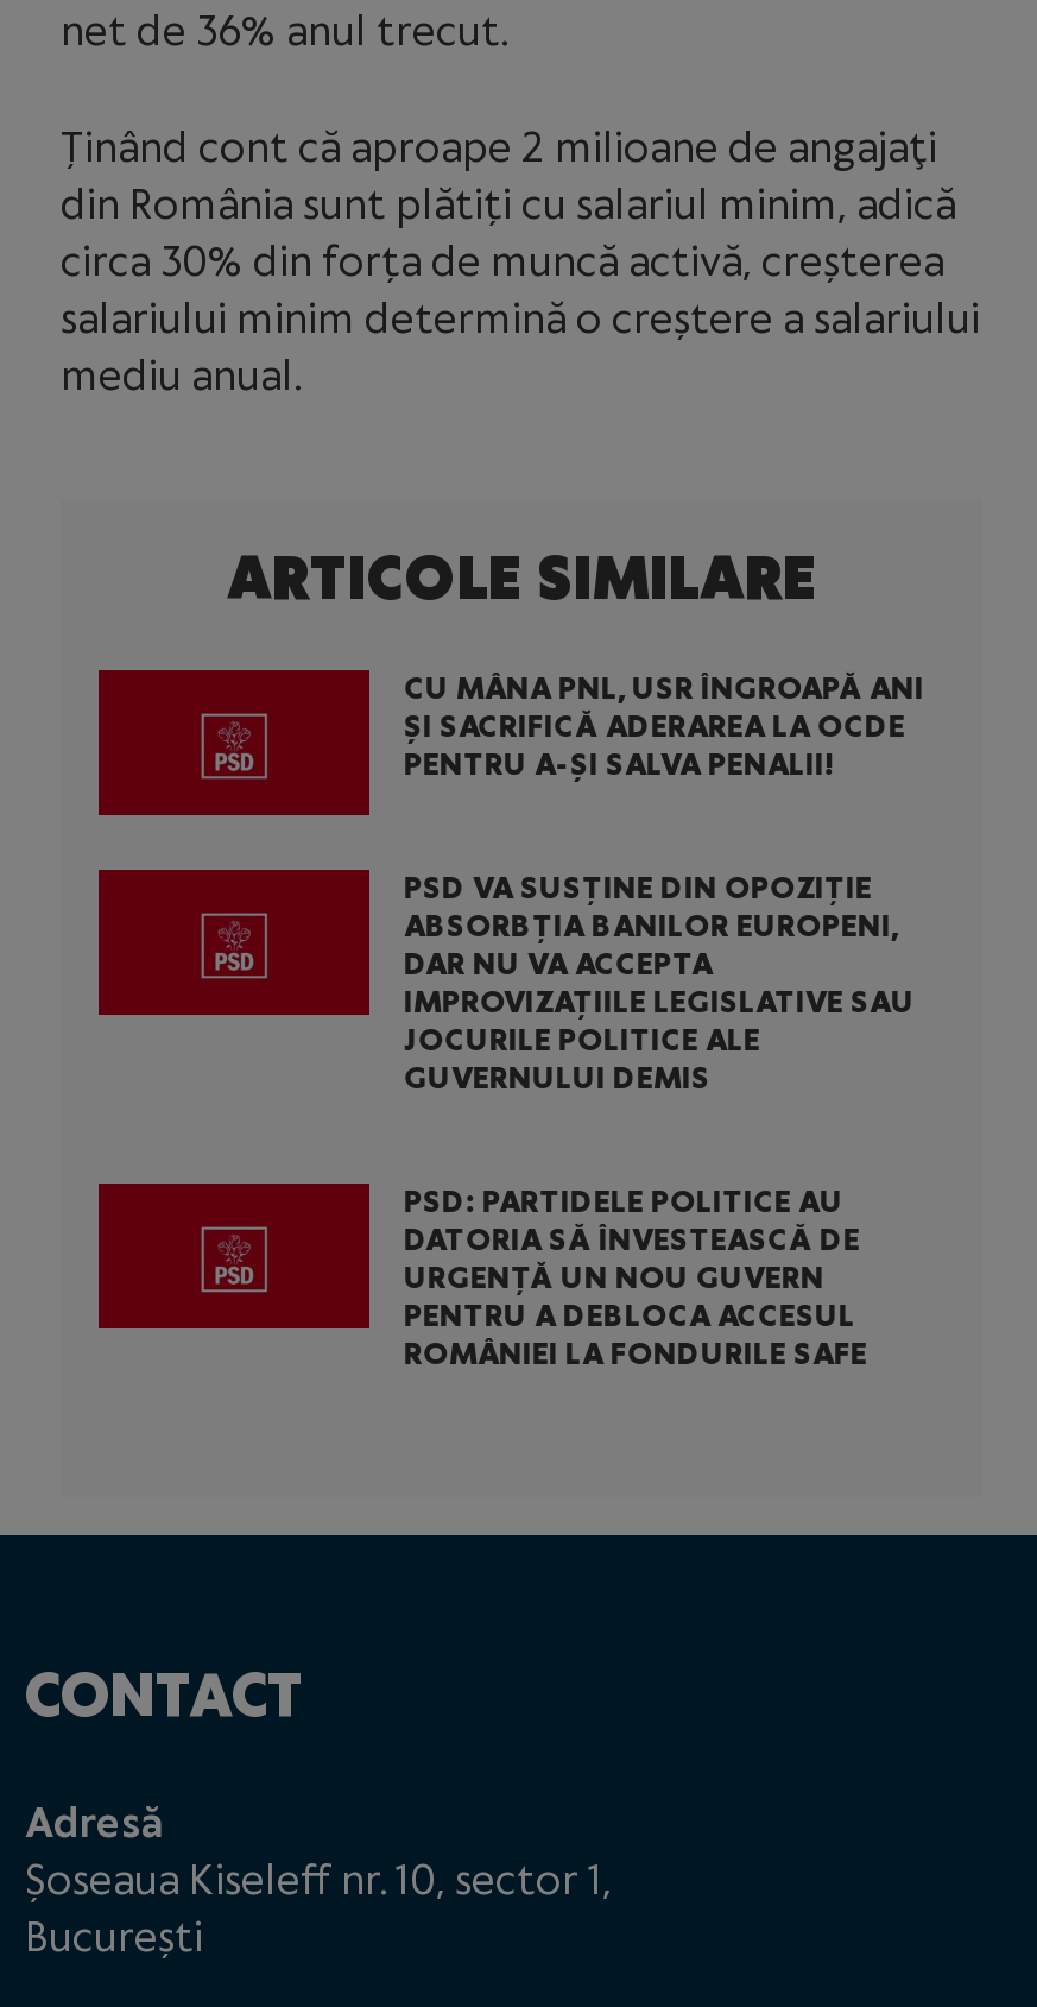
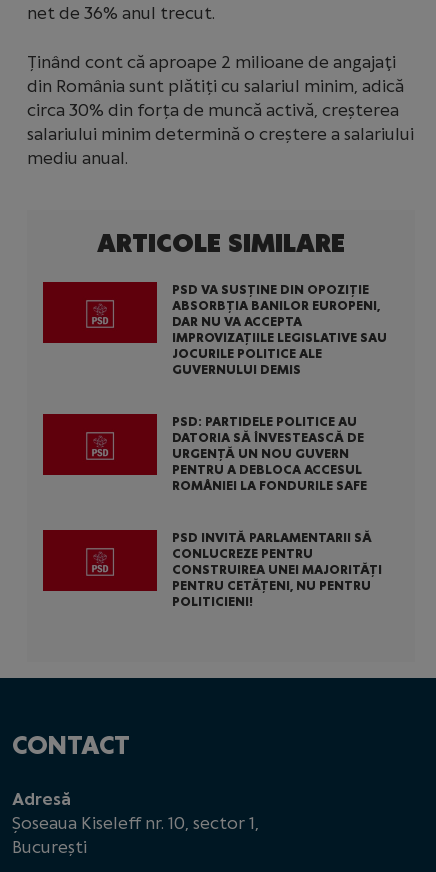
- CU MÂNA PNL, USR ÎNGROAPĂ ANI
- ȘI SACRIFICĂ ADERAREA LA OCDE
- PENTRU A-ȘI SALVA PENALII!

moved up: PSD VA SUSȚINE DIN OPOZIȚIE | ABSORBȚIA BANILOR EUROPENI, | DAR NU VA ACCEPTA | ... | PENTRU A DEBLOCA ACCESUL | ROMÂNIEI LA FONDURILE SAFE

+ PSD INVITĂ PARLAMENTARII SĂ
+ CONLUCREZE PENTRU
+ CONSTRUIREA UNEI MAJORITĂȚI
+ PENTRU CETĂȚENI, NU PENTRU
+ POLITICIENI!
